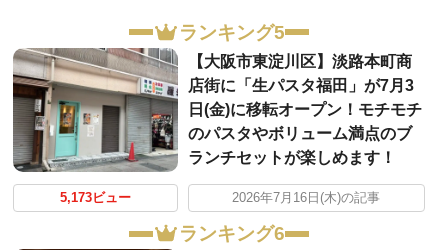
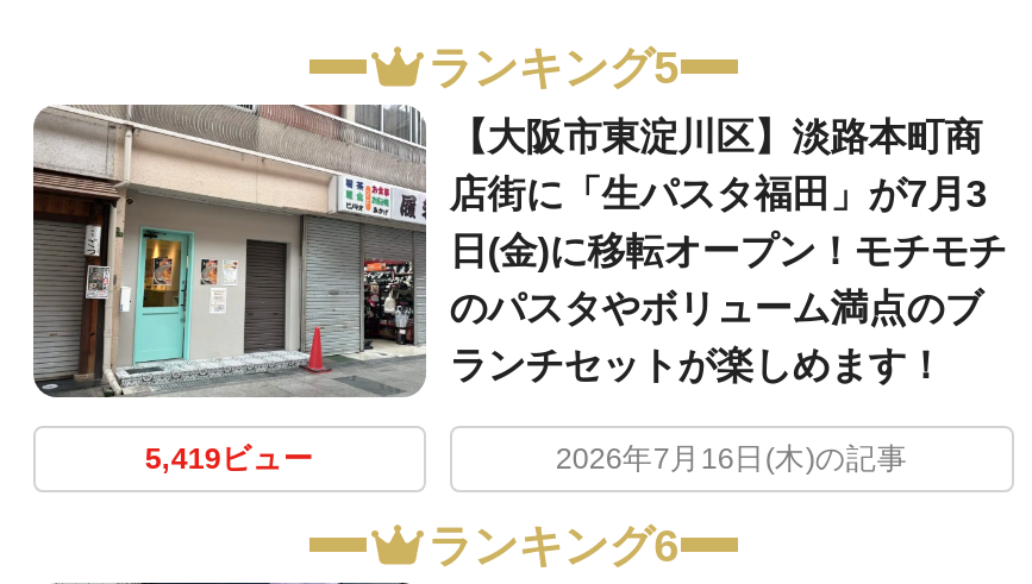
- 5,173ビュー
+ 5,419ビュー
